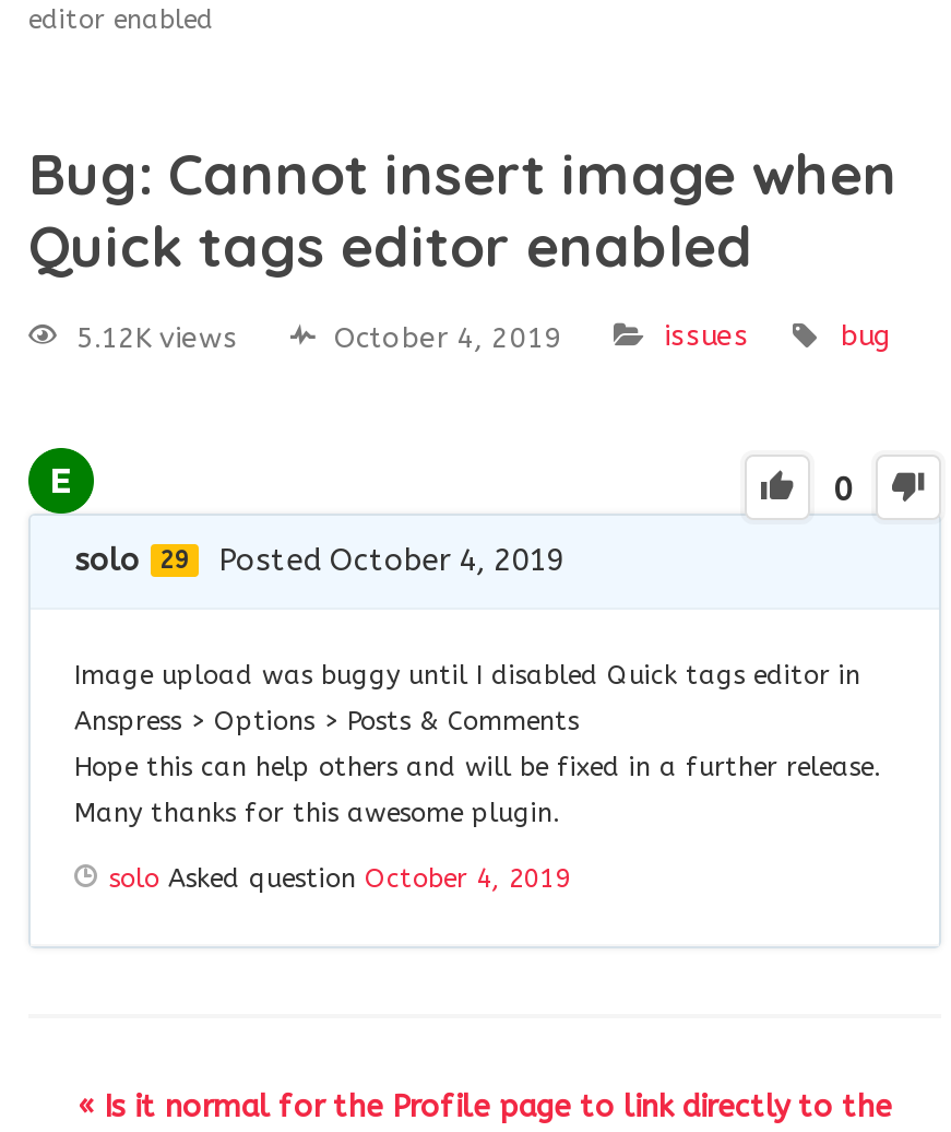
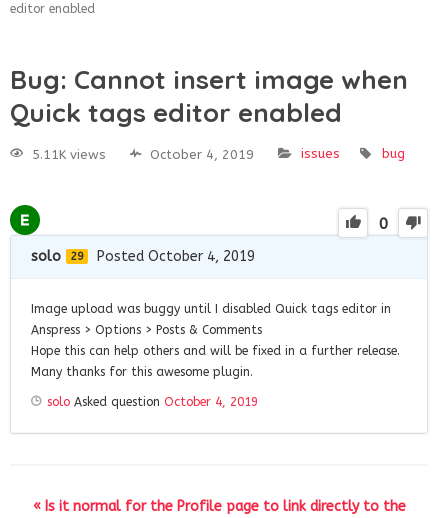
- 5.12K views
+ 5.11K views
